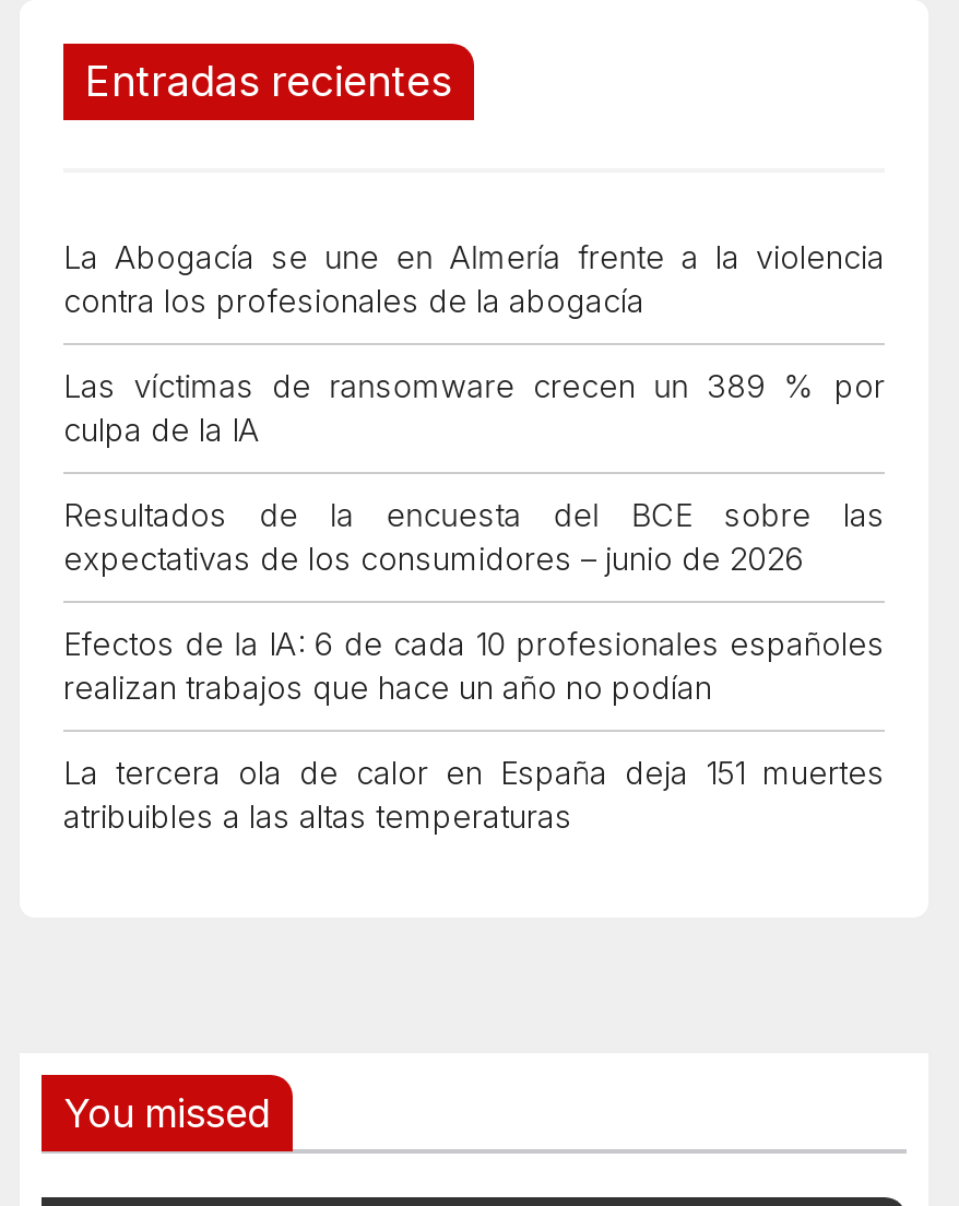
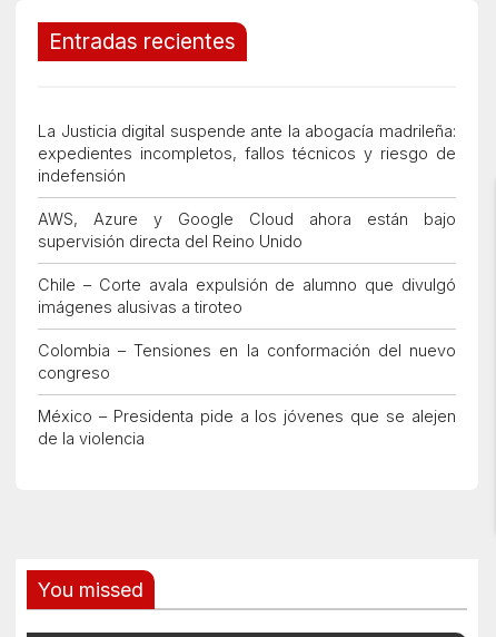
- La Abogacía se une en Almería frente a la violencia
- contra los profesionales de la abogacía
+ La Justicia digital suspende ante la abogacía madrileña:
+ expedientes incompletos, fallos técnicos y riesgo de
+ indefensión

- Las víctimas de ransomware crecen un 389 % por
- culpa de la IA
+ AWS, Azure y Google Cloud ahora están bajo
+ supervisión directa del Reino Unido

- Resultados de la encuesta del BCE sobre las
- expectativas de los consumidores – junio de 2026
+ Chile – Corte avala expulsión de alumno que divulgó
+ imágenes alusivas a tiroteo

- Efectos de la IA: 6 de cada 10 profesionales españoles
- realizan trabajos que hace un año no podían
+ Colombia – Tensiones en la conformación del nuevo
+ congreso

- La tercera ola de calor en España deja 151 muertes
- atribuibles a las altas temperaturas
+ México – Presidenta pide a los jóvenes que se alejen
+ de la violencia
